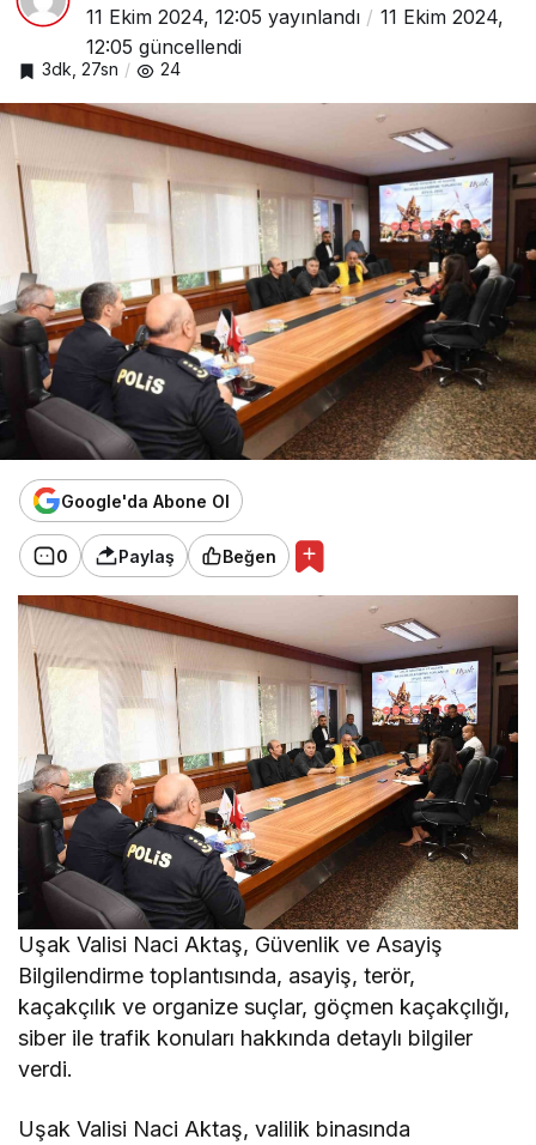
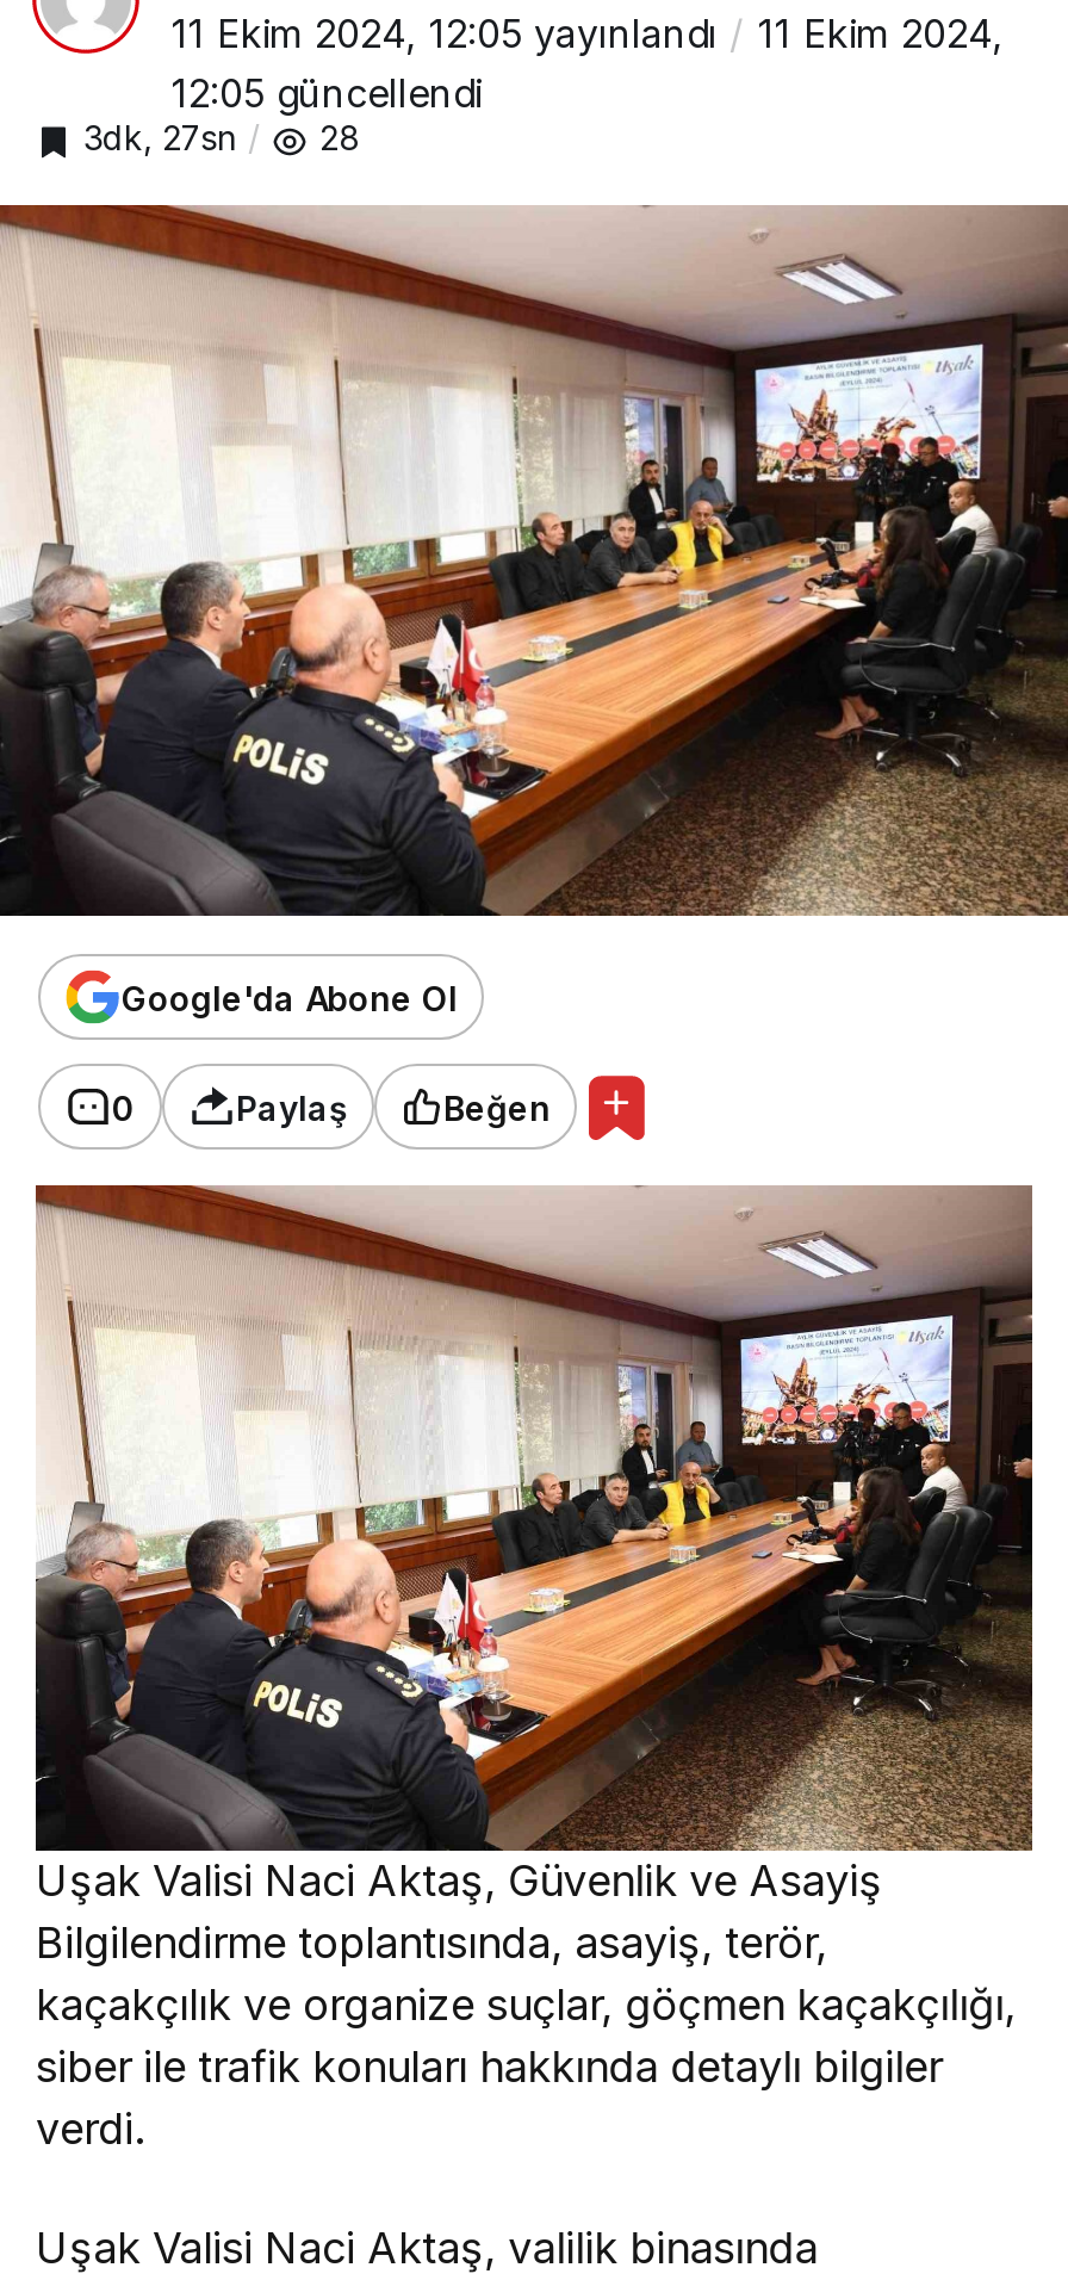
- 24
+ 28
